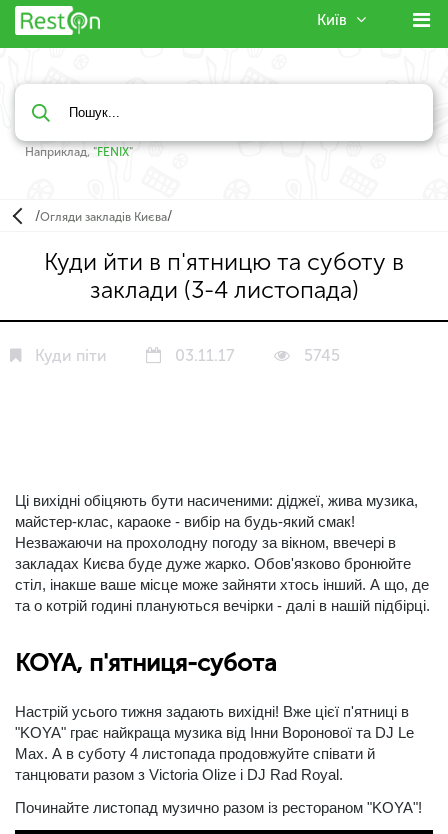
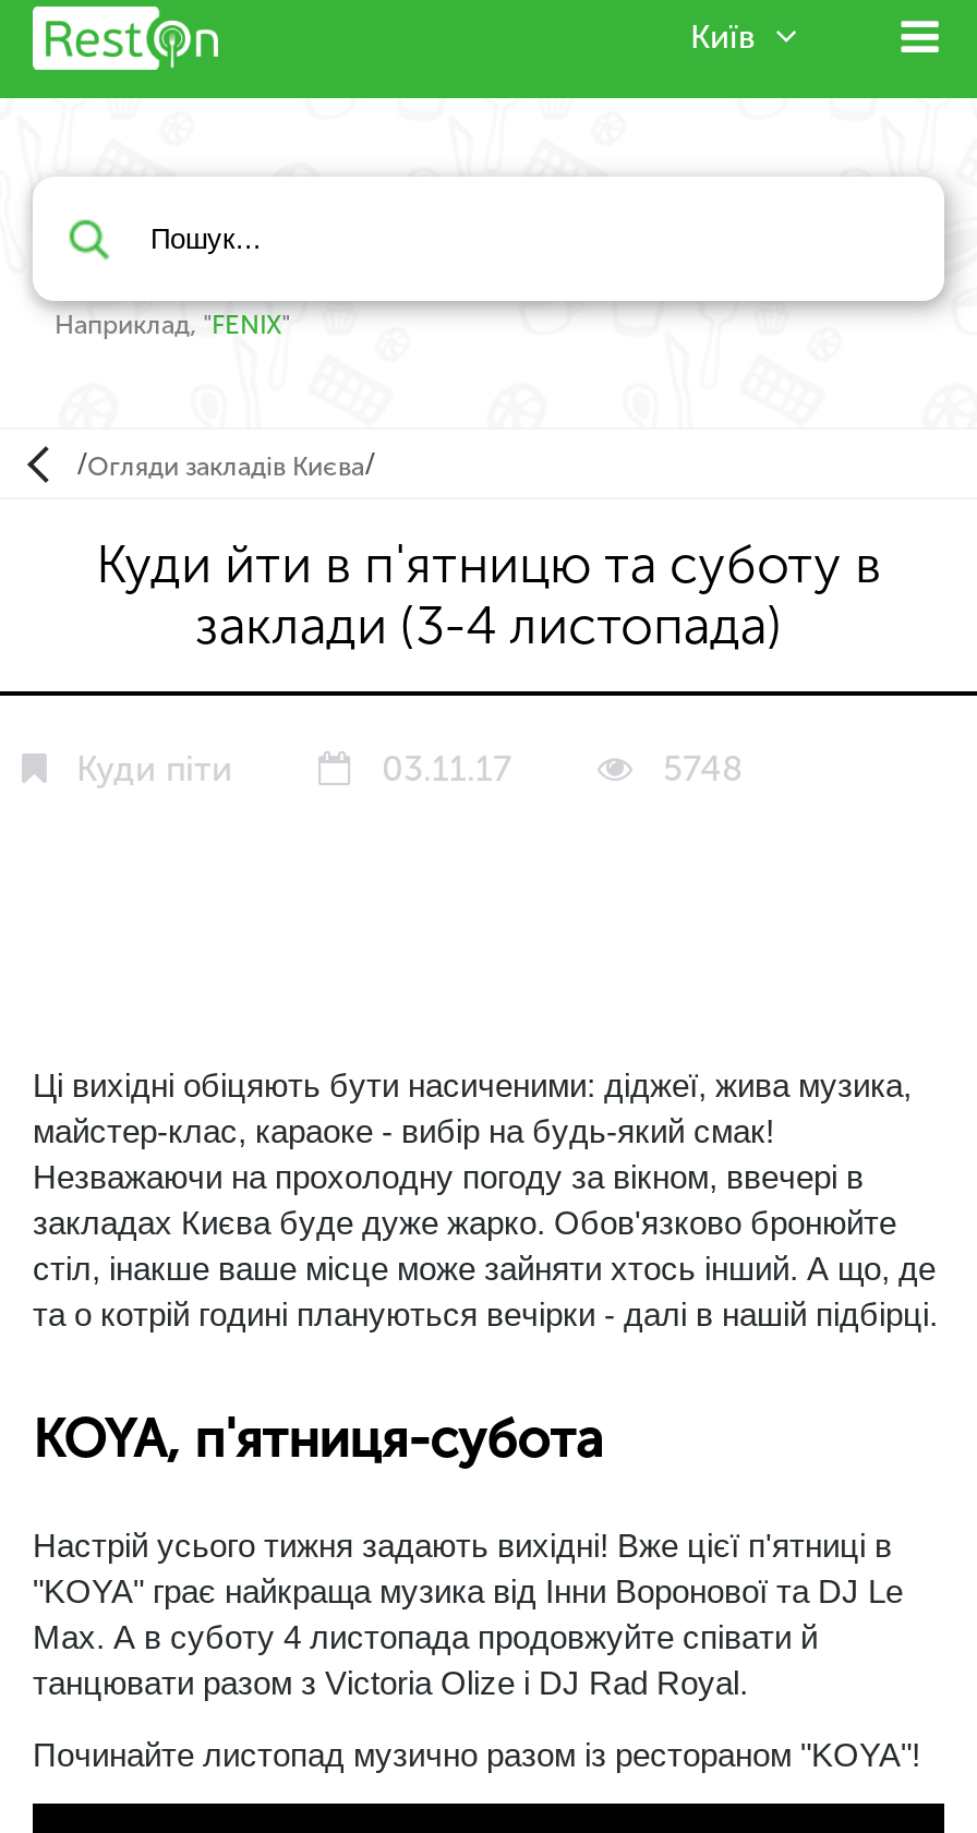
- 5745
+ 5748
